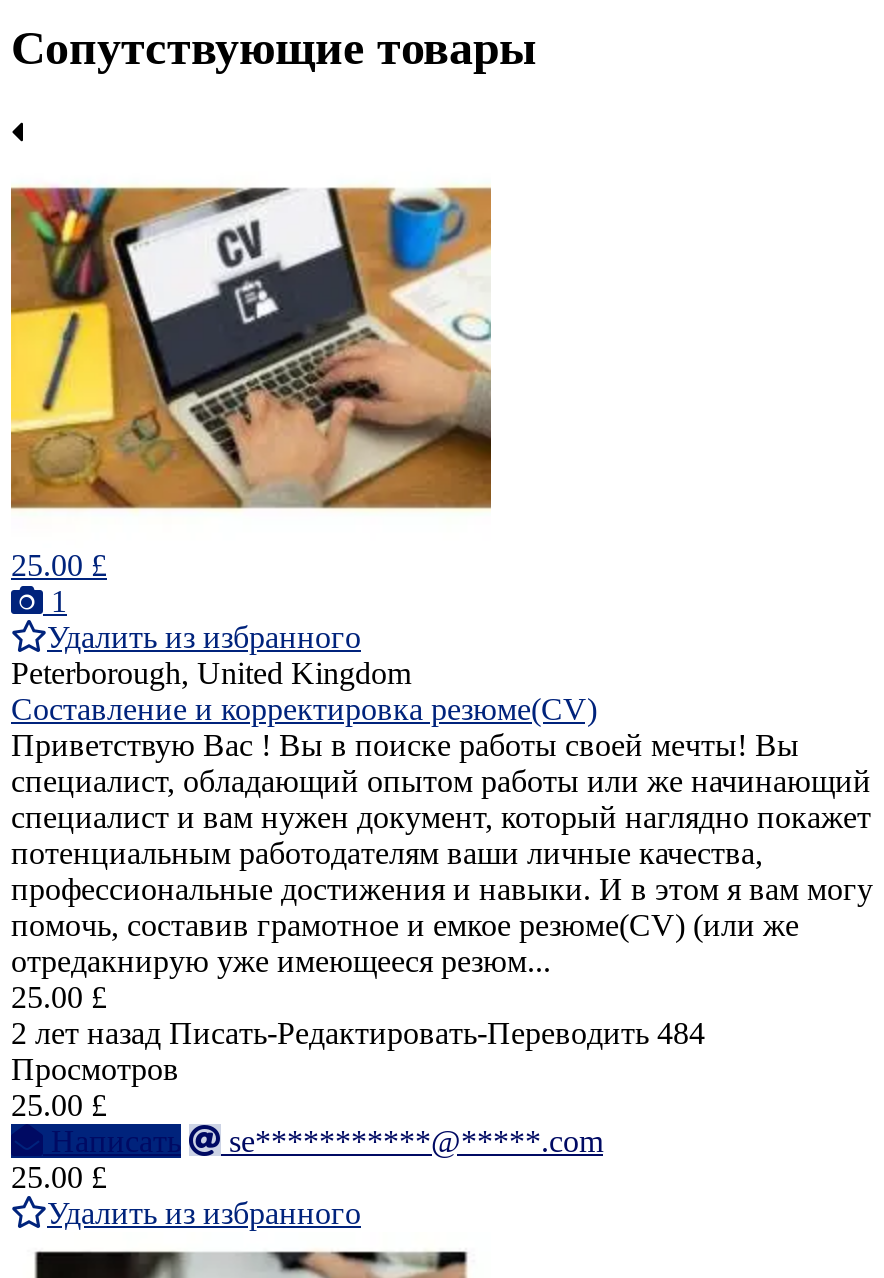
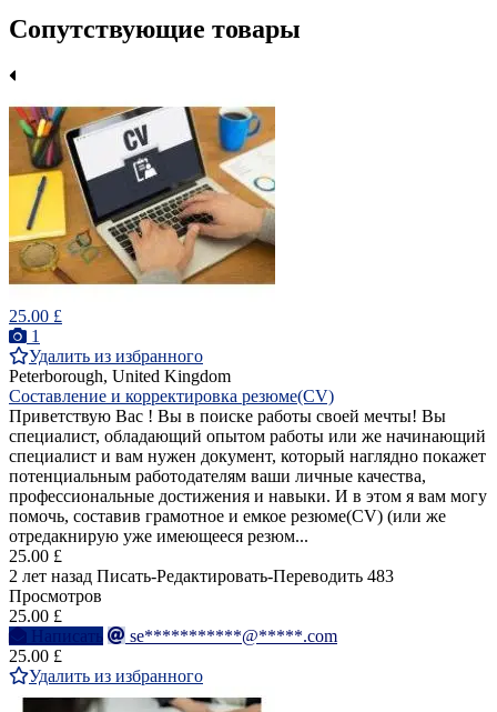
- 2 лет назад Писать-Редактировать-Переводить 484
+ 2 лет назад Писать-Редактировать-Переводить 483
